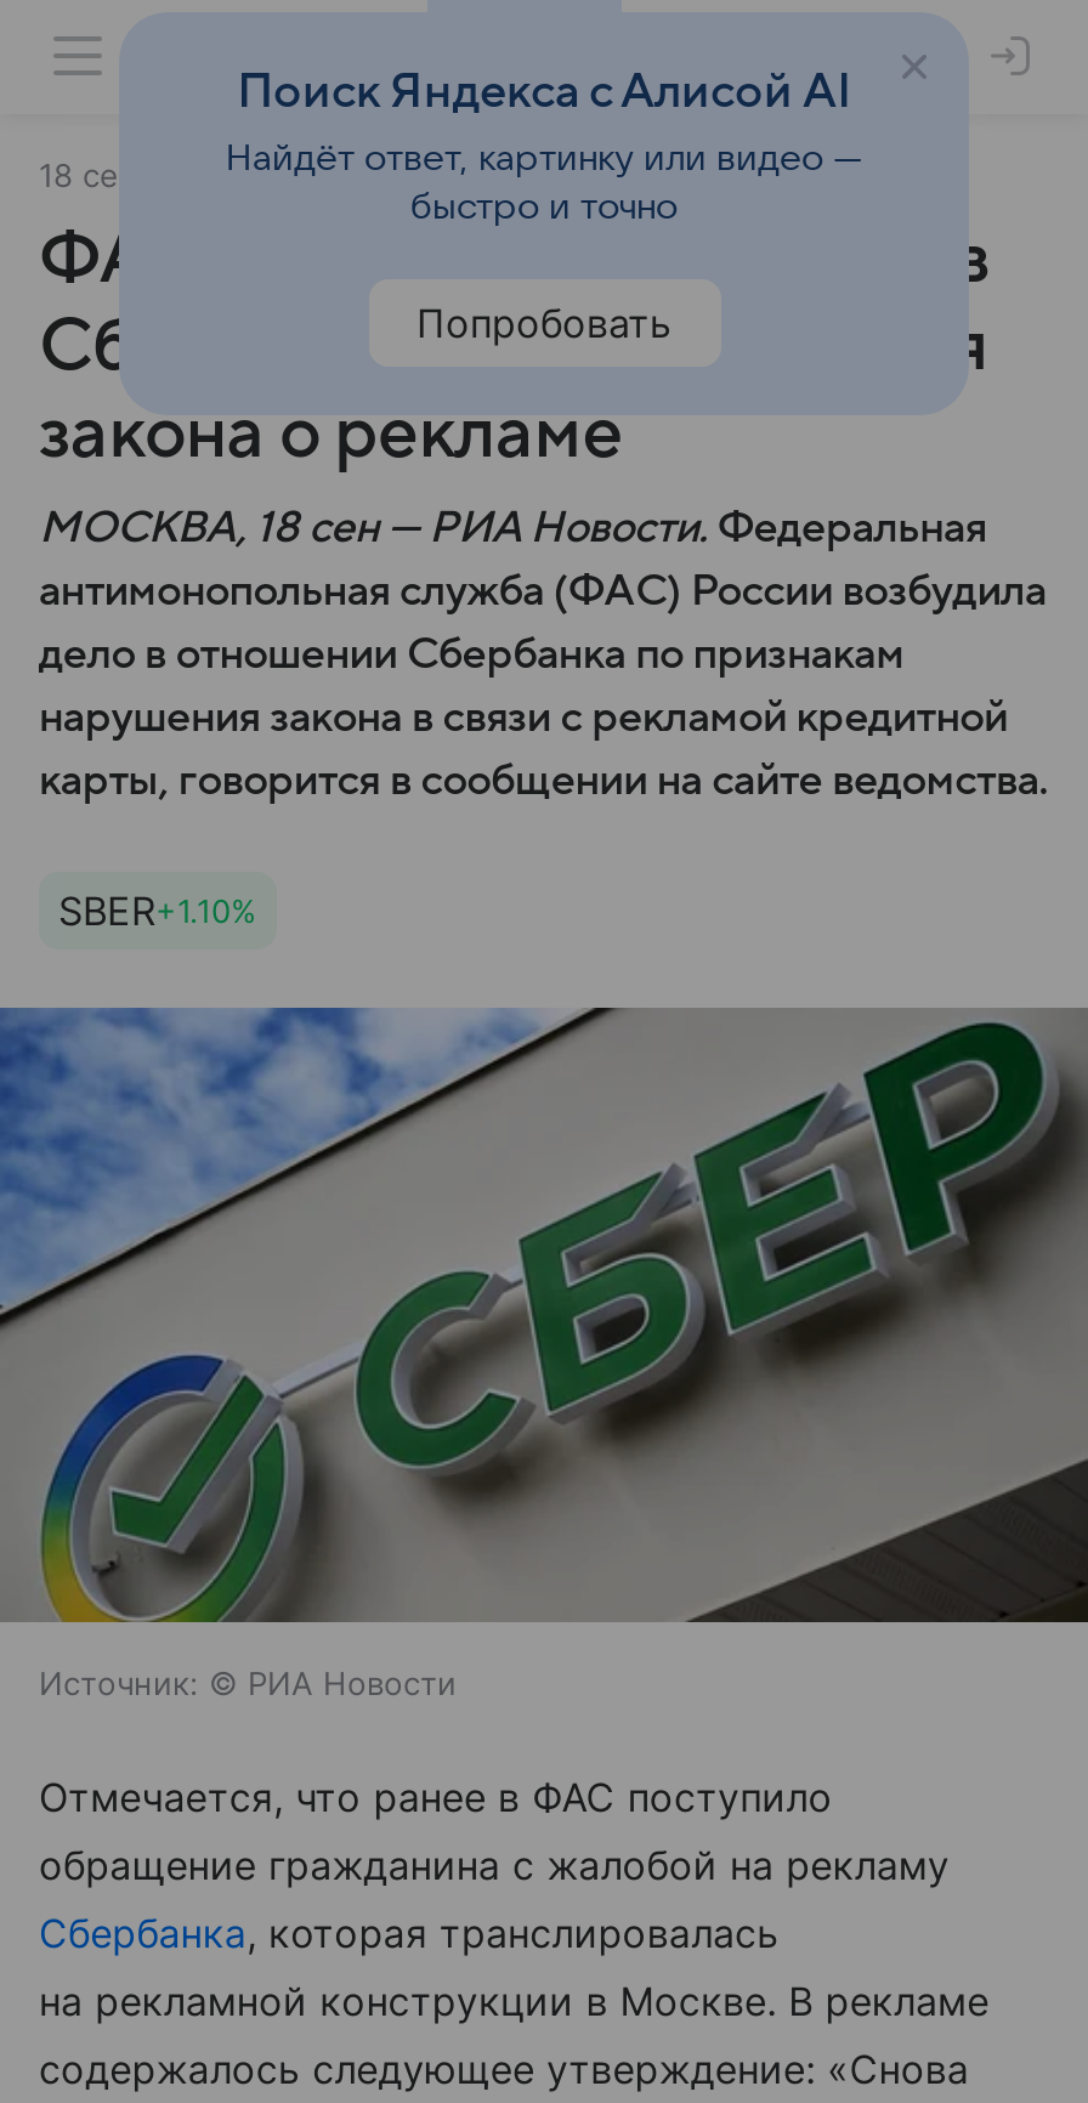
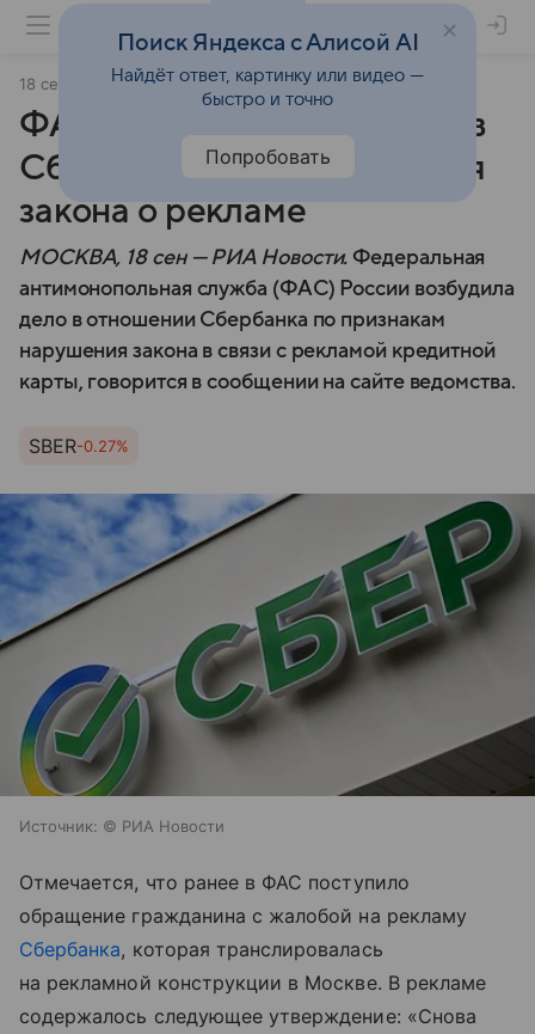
- SBER+1.10%
+ SBER-0.27%
